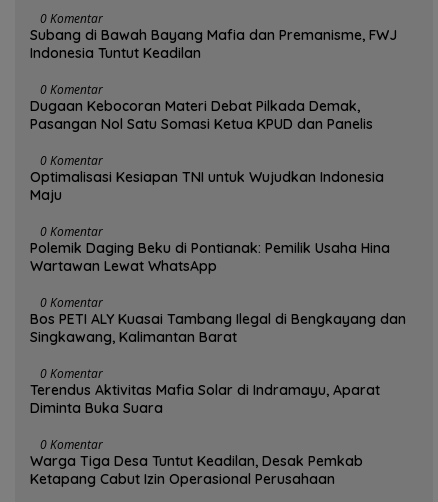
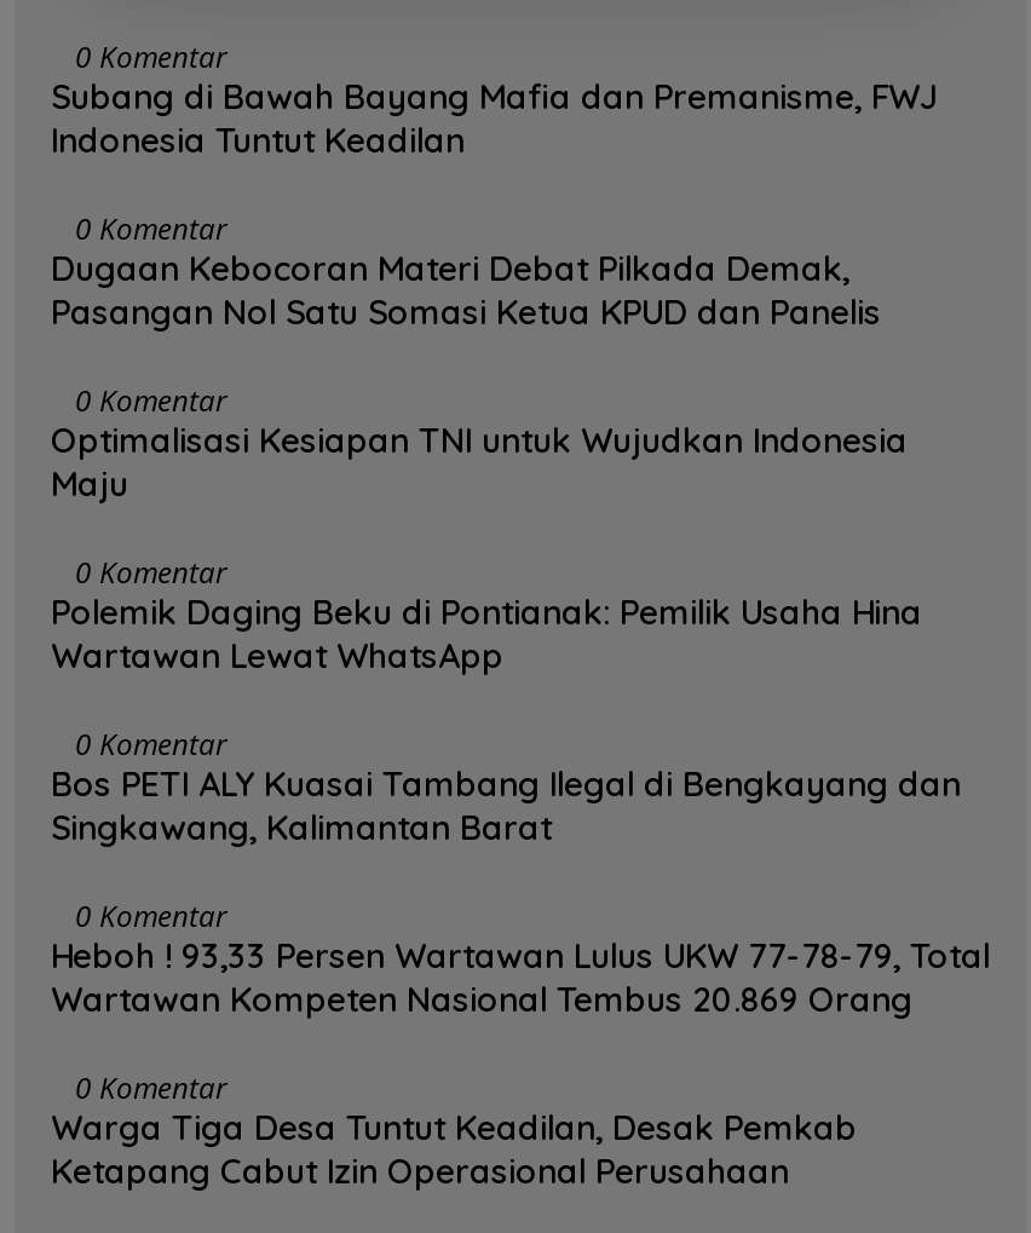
- Terendus Aktivitas Mafia Solar di Indramayu, Aparat
- Diminta Buka Suara
+ Heboh ! 93,33 Persen Wartawan Lulus UKW 77-78-79, Total
+ Wartawan Kompeten Nasional Tembus 20.869 Orang
